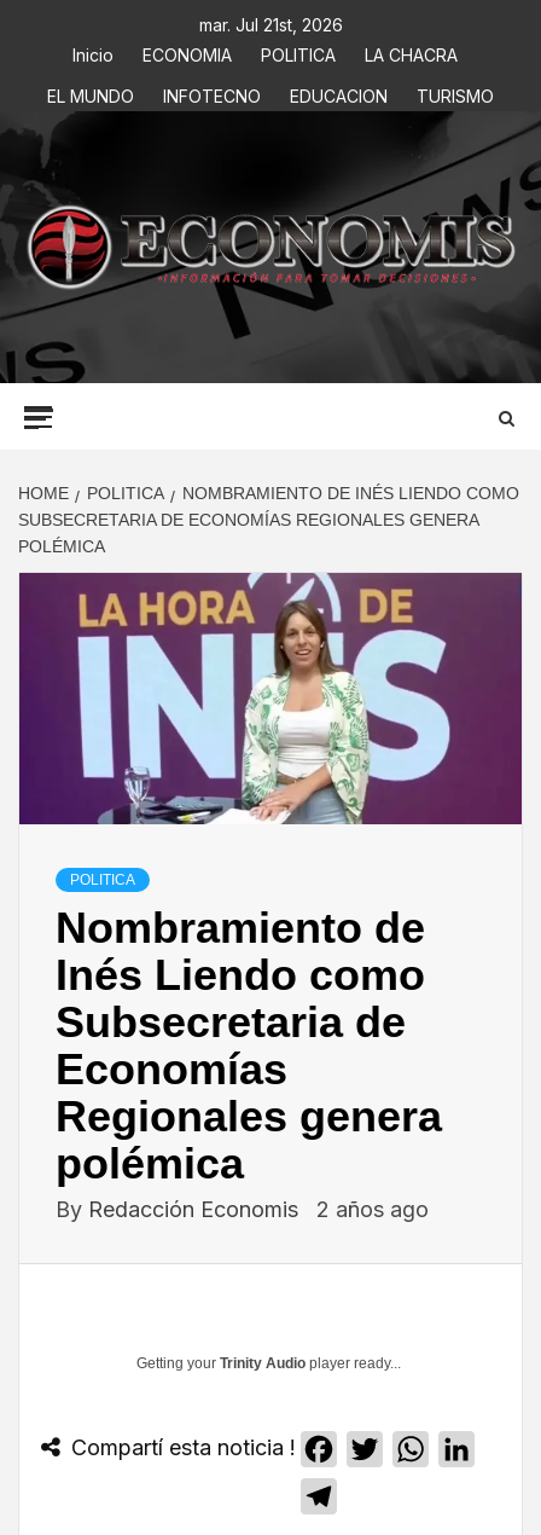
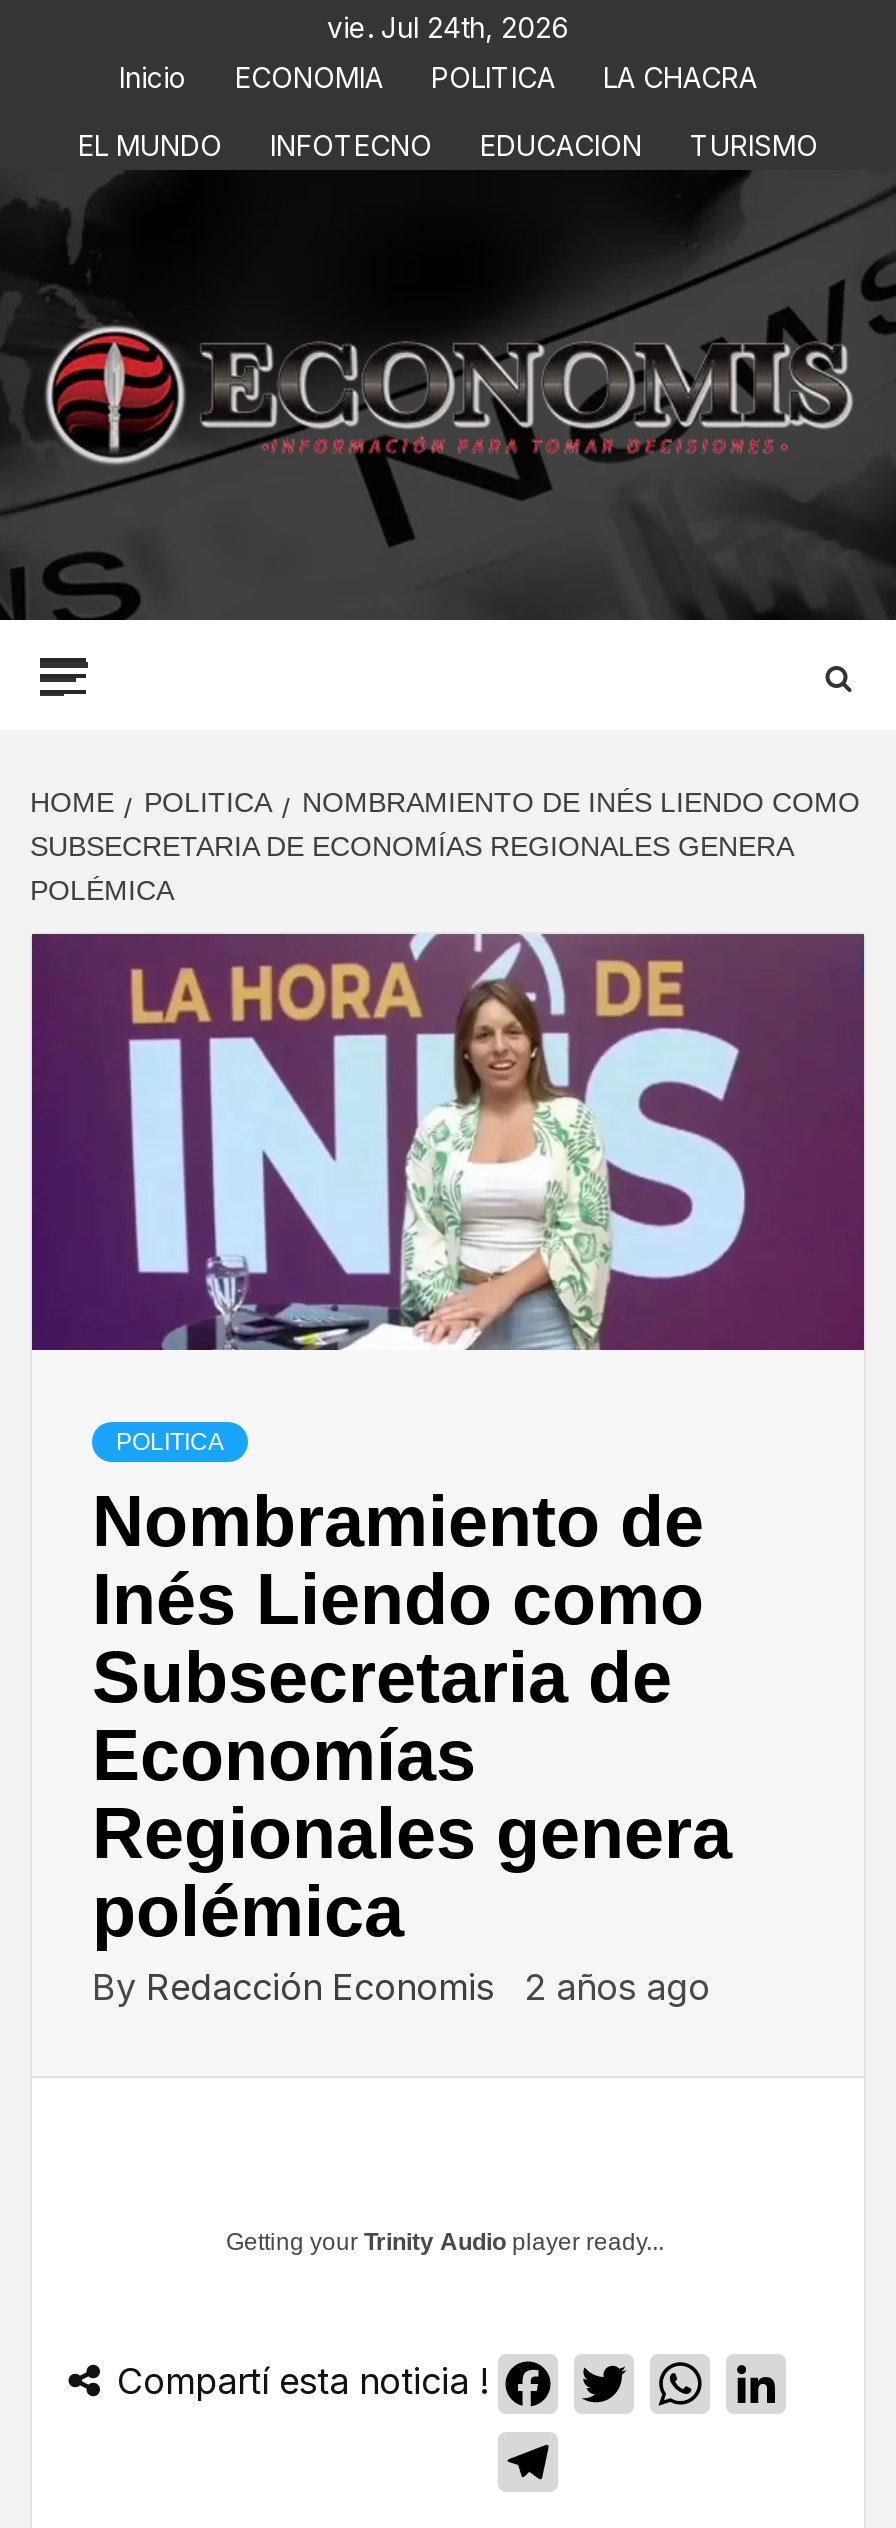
- mar. Jul 21st, 2026
+ vie. Jul 24th, 2026
